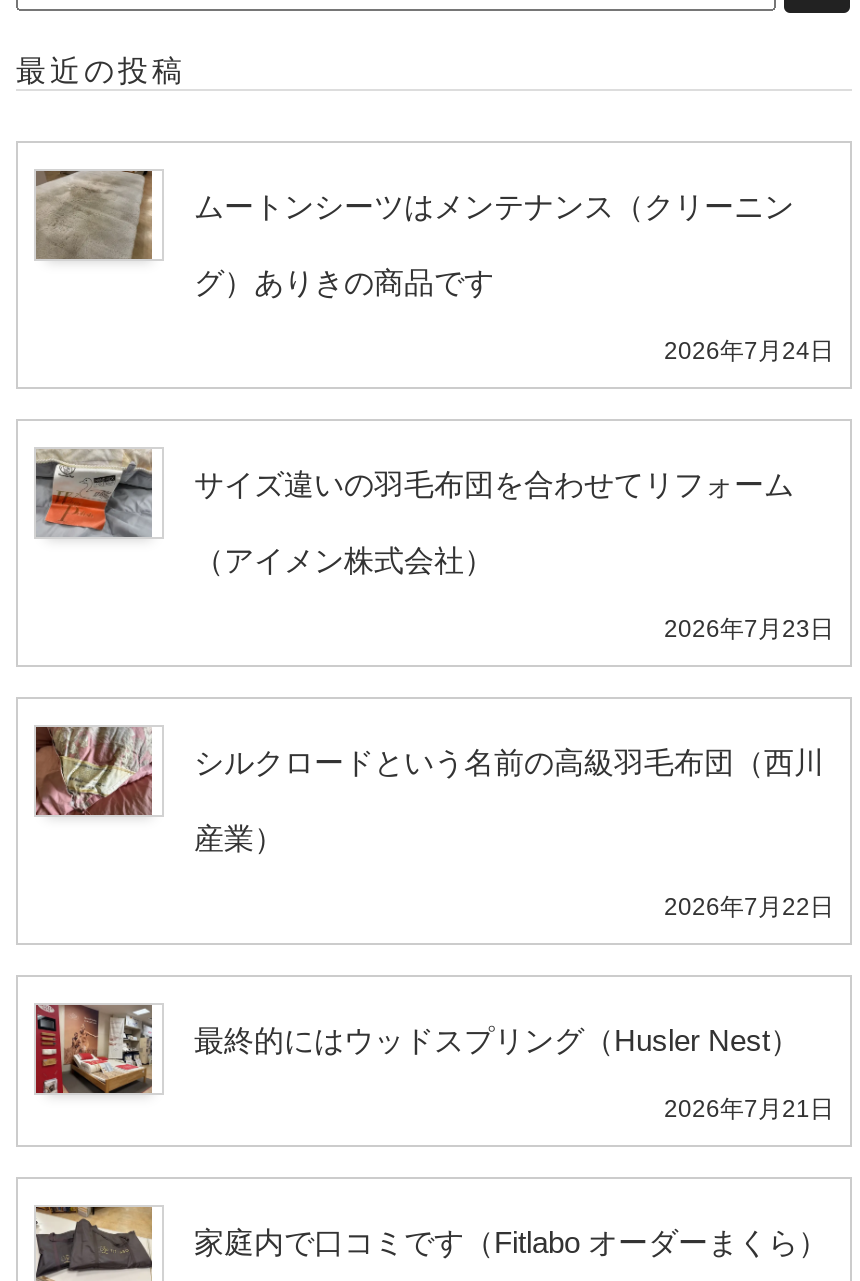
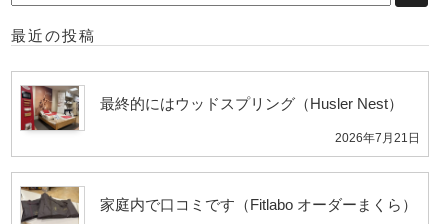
- [image]
- ムートンシーツはメンテナンス（クリーニン
- グ）ありきの商品です
- 2026年7月24日

- [image]
- サイズ違いの羽毛布団を合わせてリフォーム
- （アイメン株式会社）
- 2026年7月23日

- [image]
- シルクロードという名前の高級羽毛布団（西川
- 産業）
- 2026年7月22日
